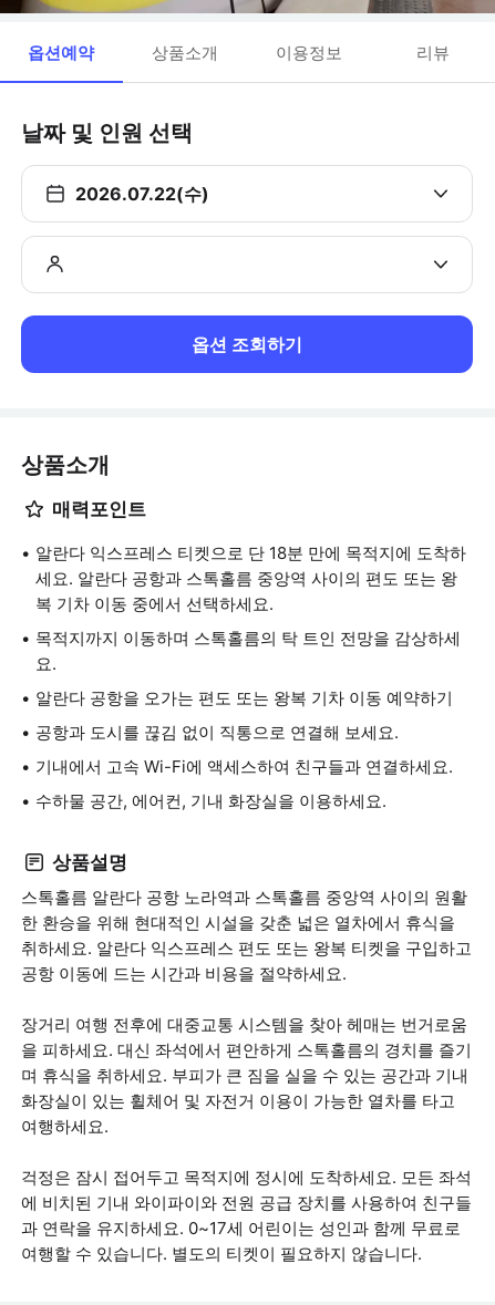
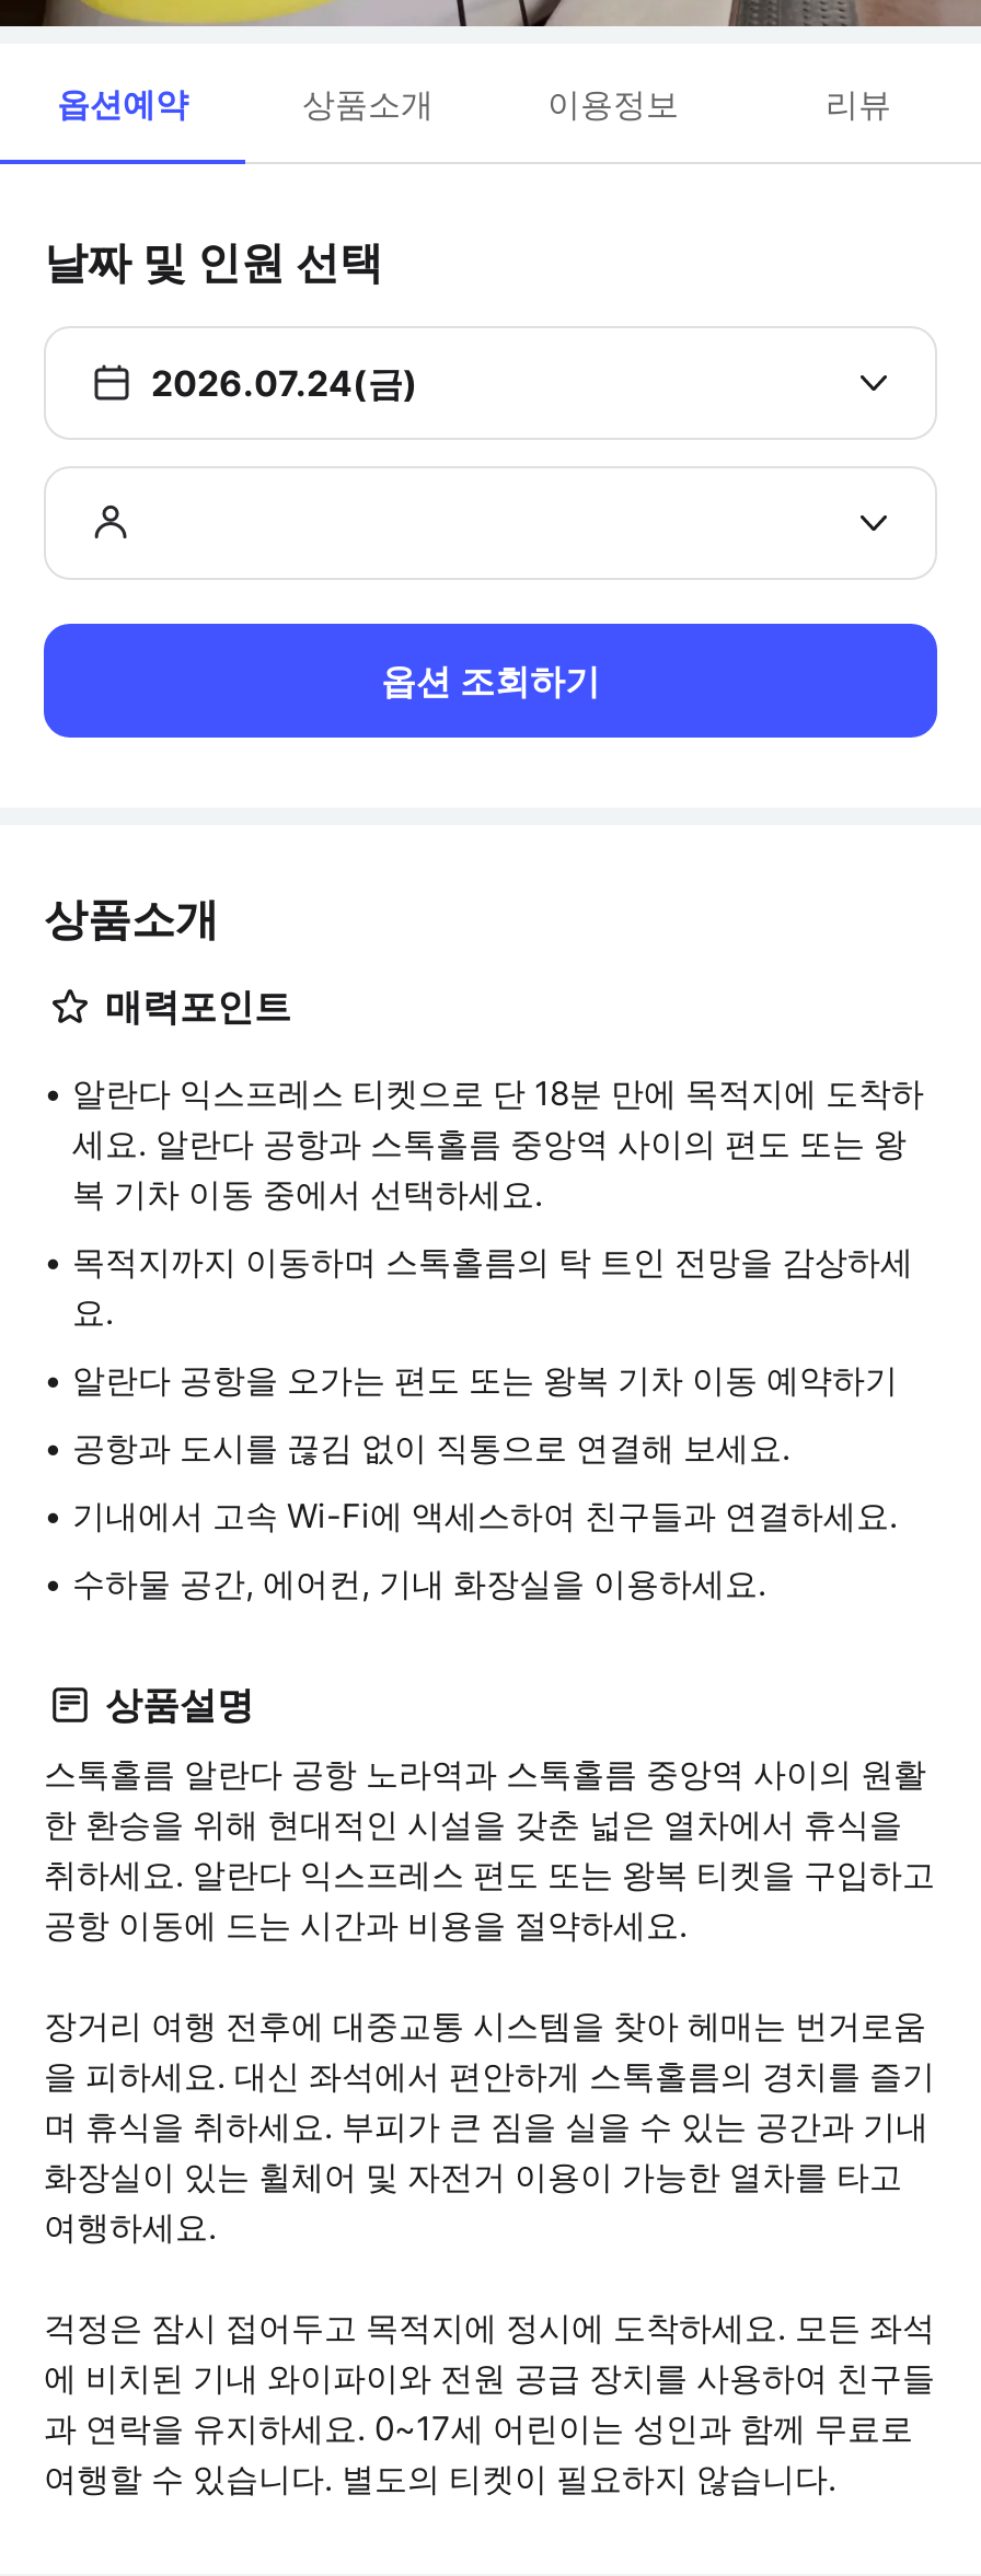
- 2026.07.22(수)
+ 2026.07.24(금)
